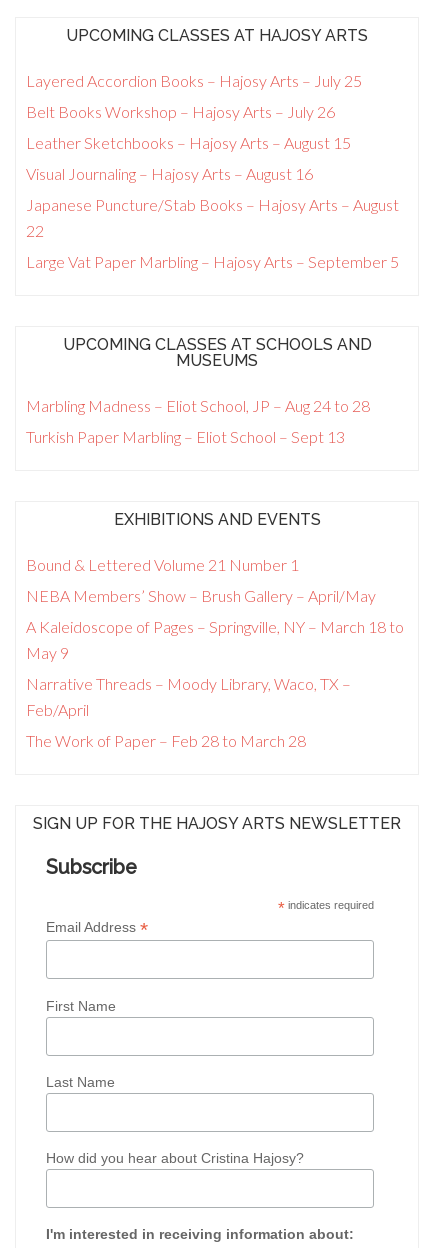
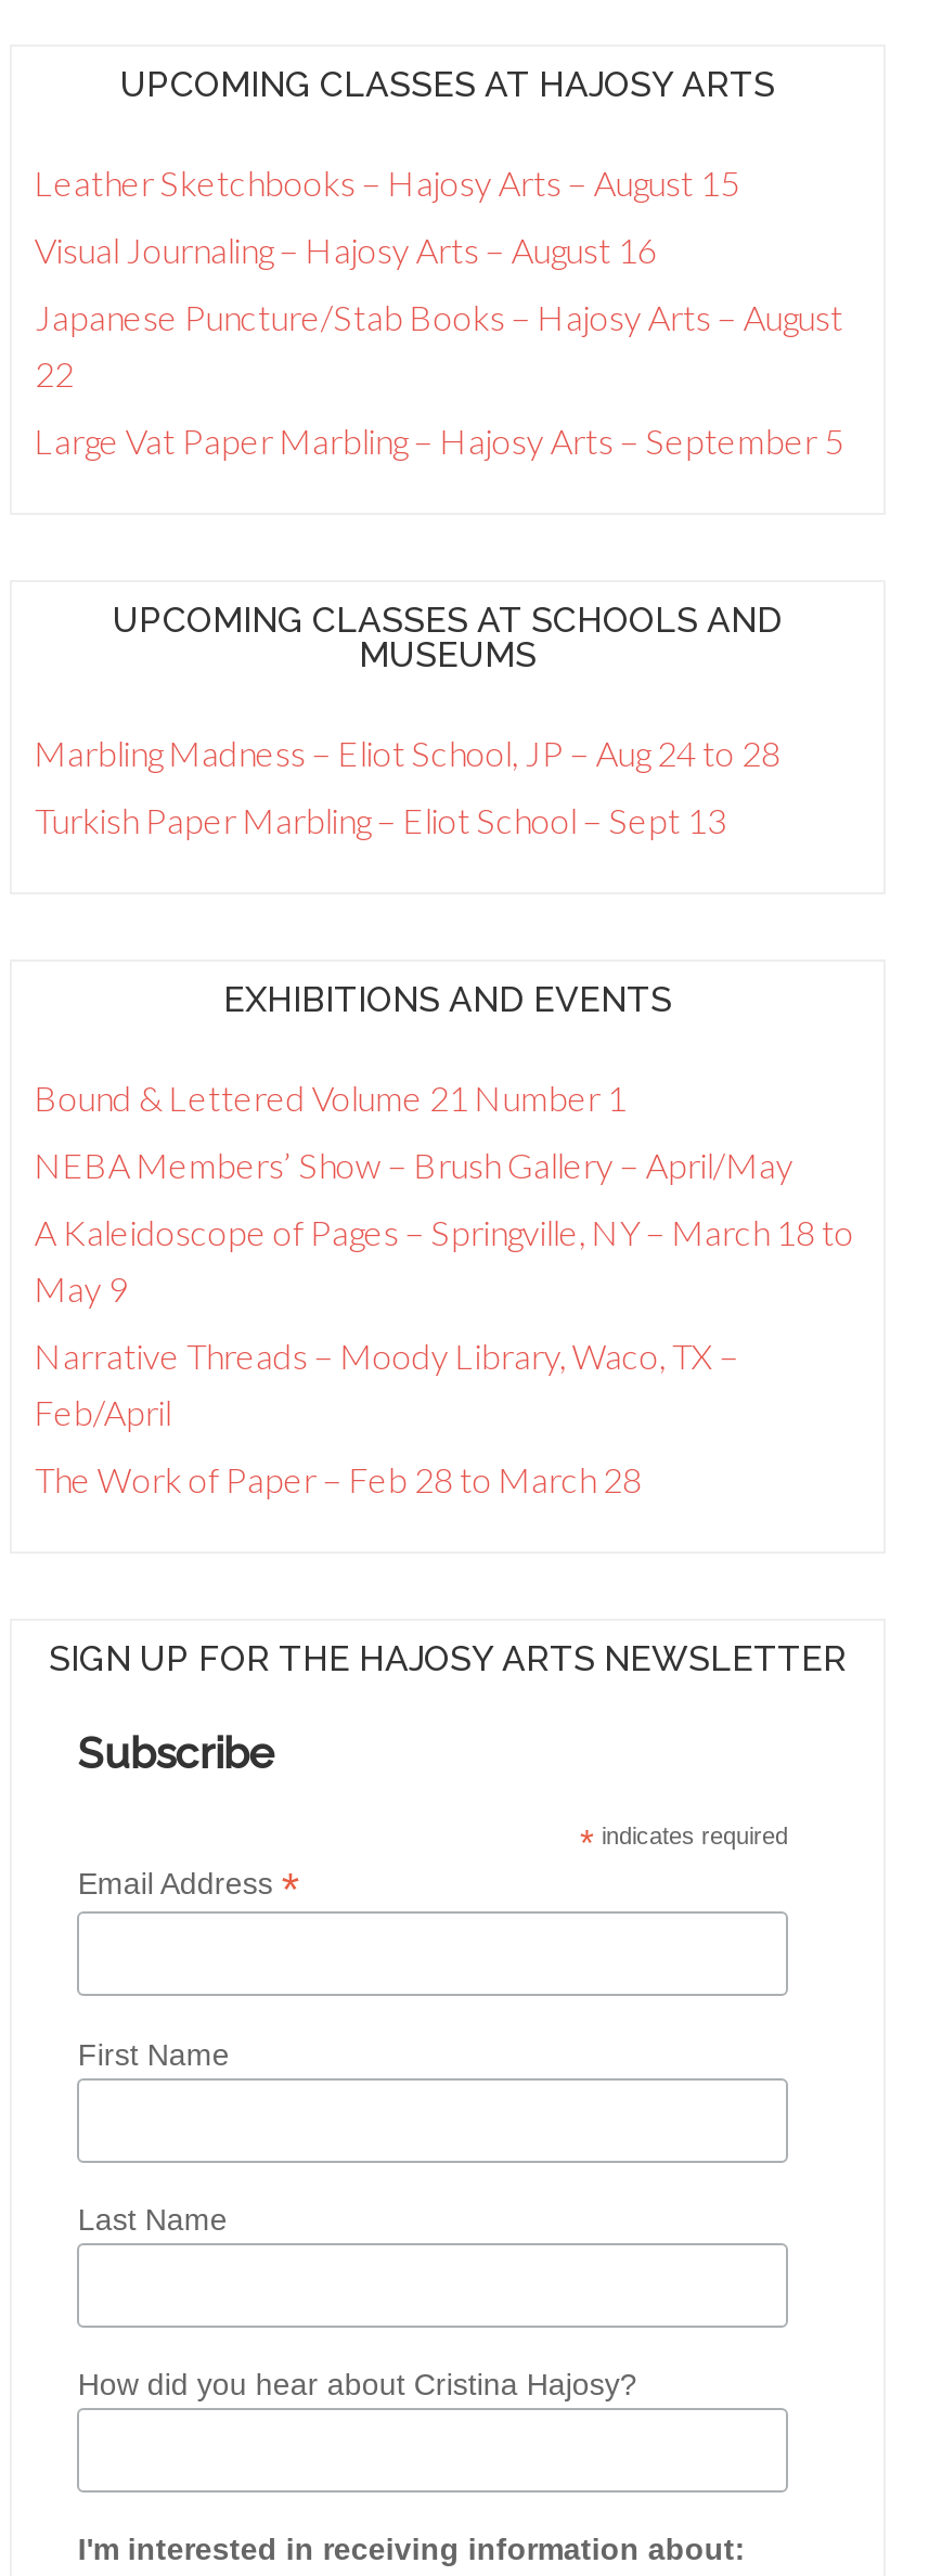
- Layered Accordion Books – Hajosy Arts – July 25
- Belt Books Workshop – Hajosy Arts – July 26
